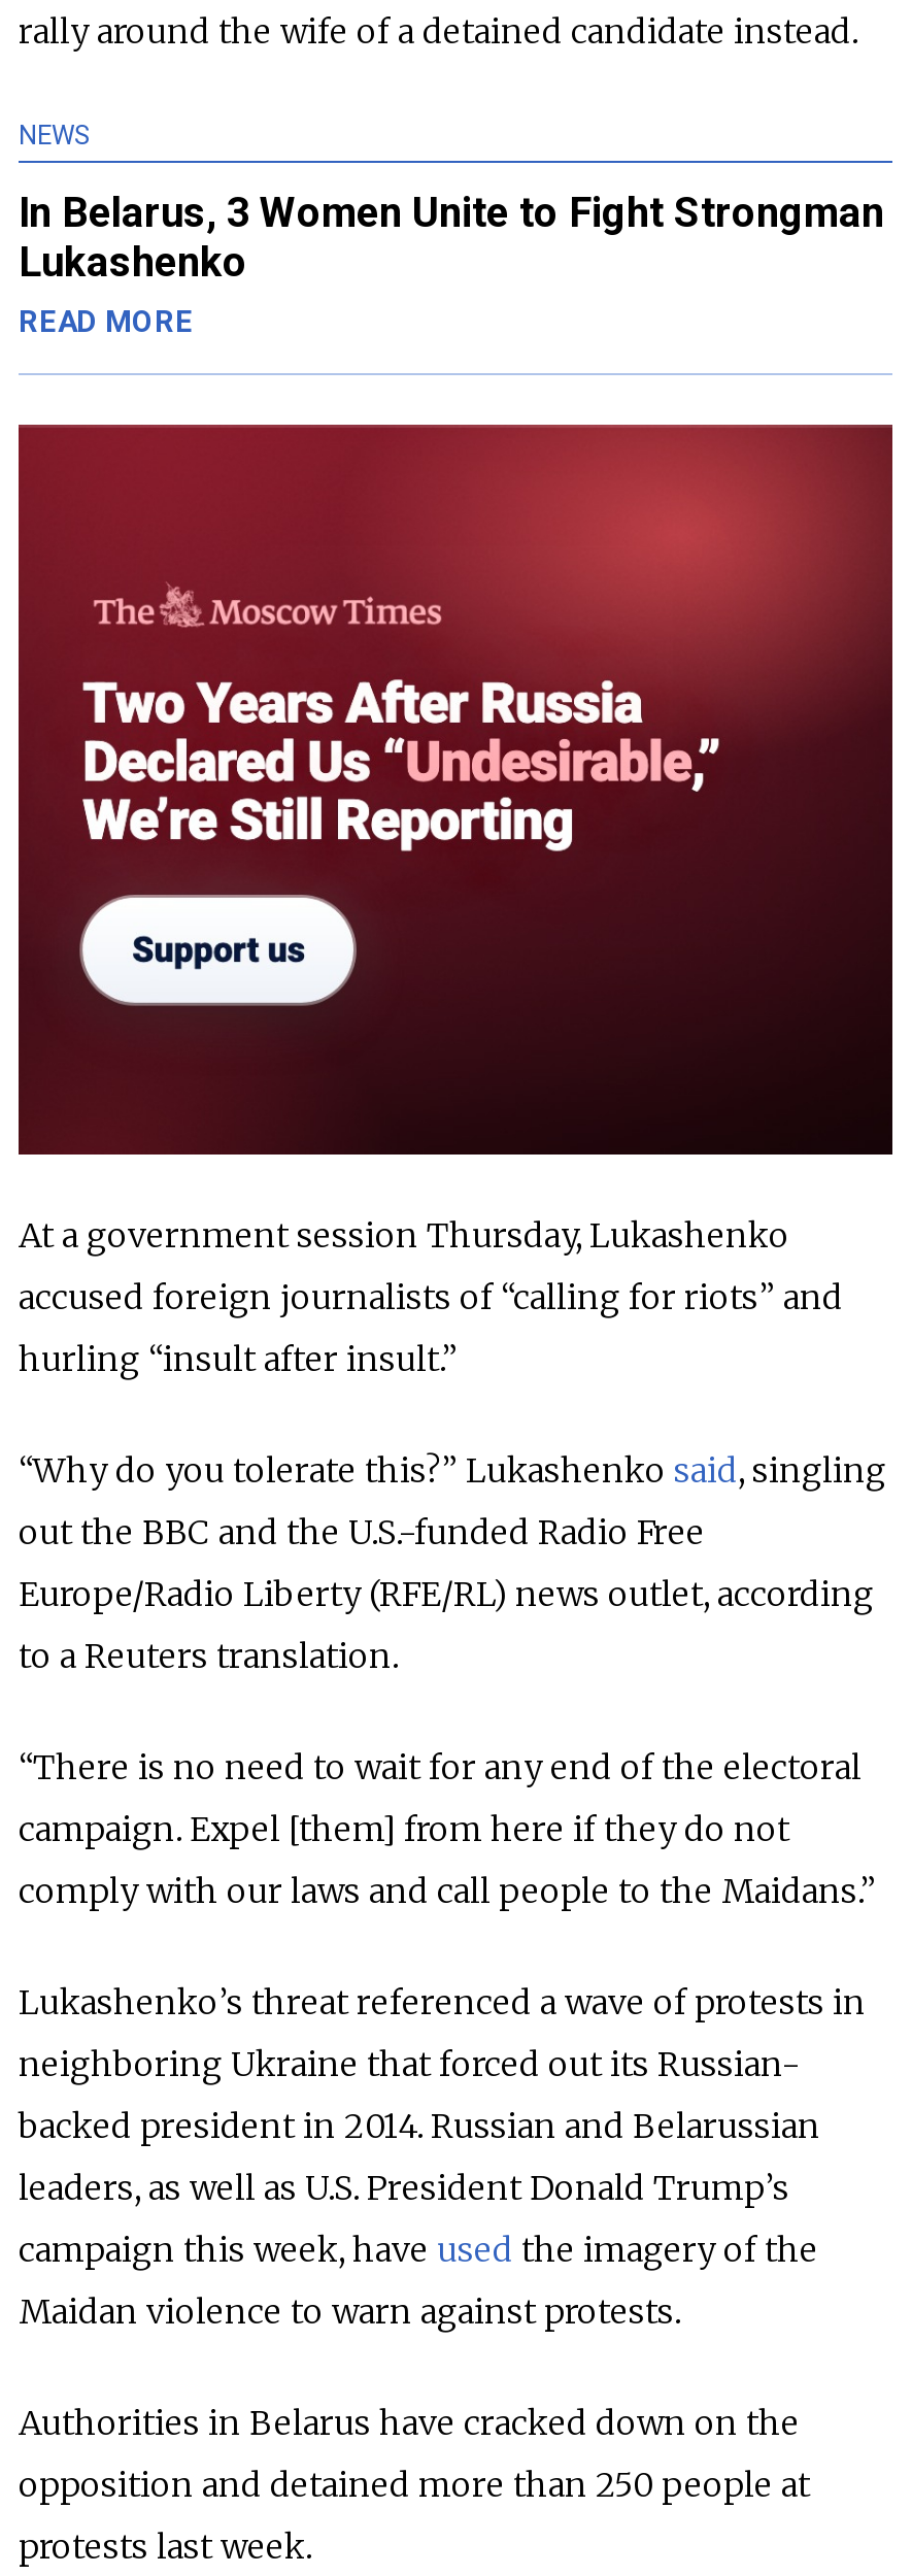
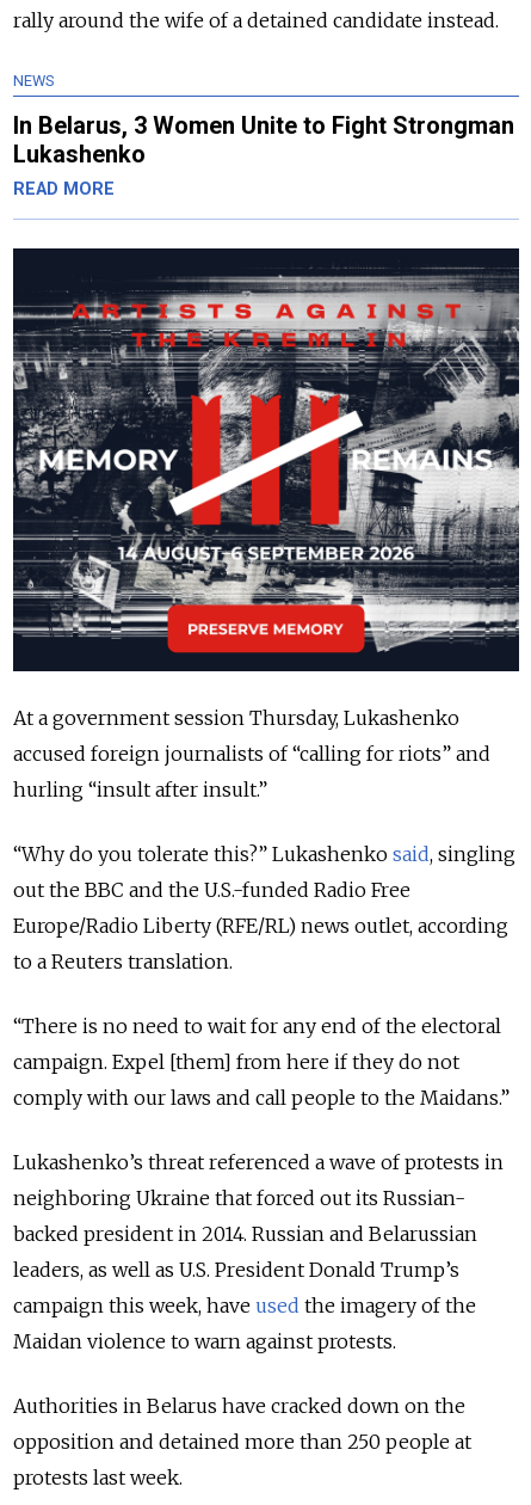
- [image]
+ [image]
